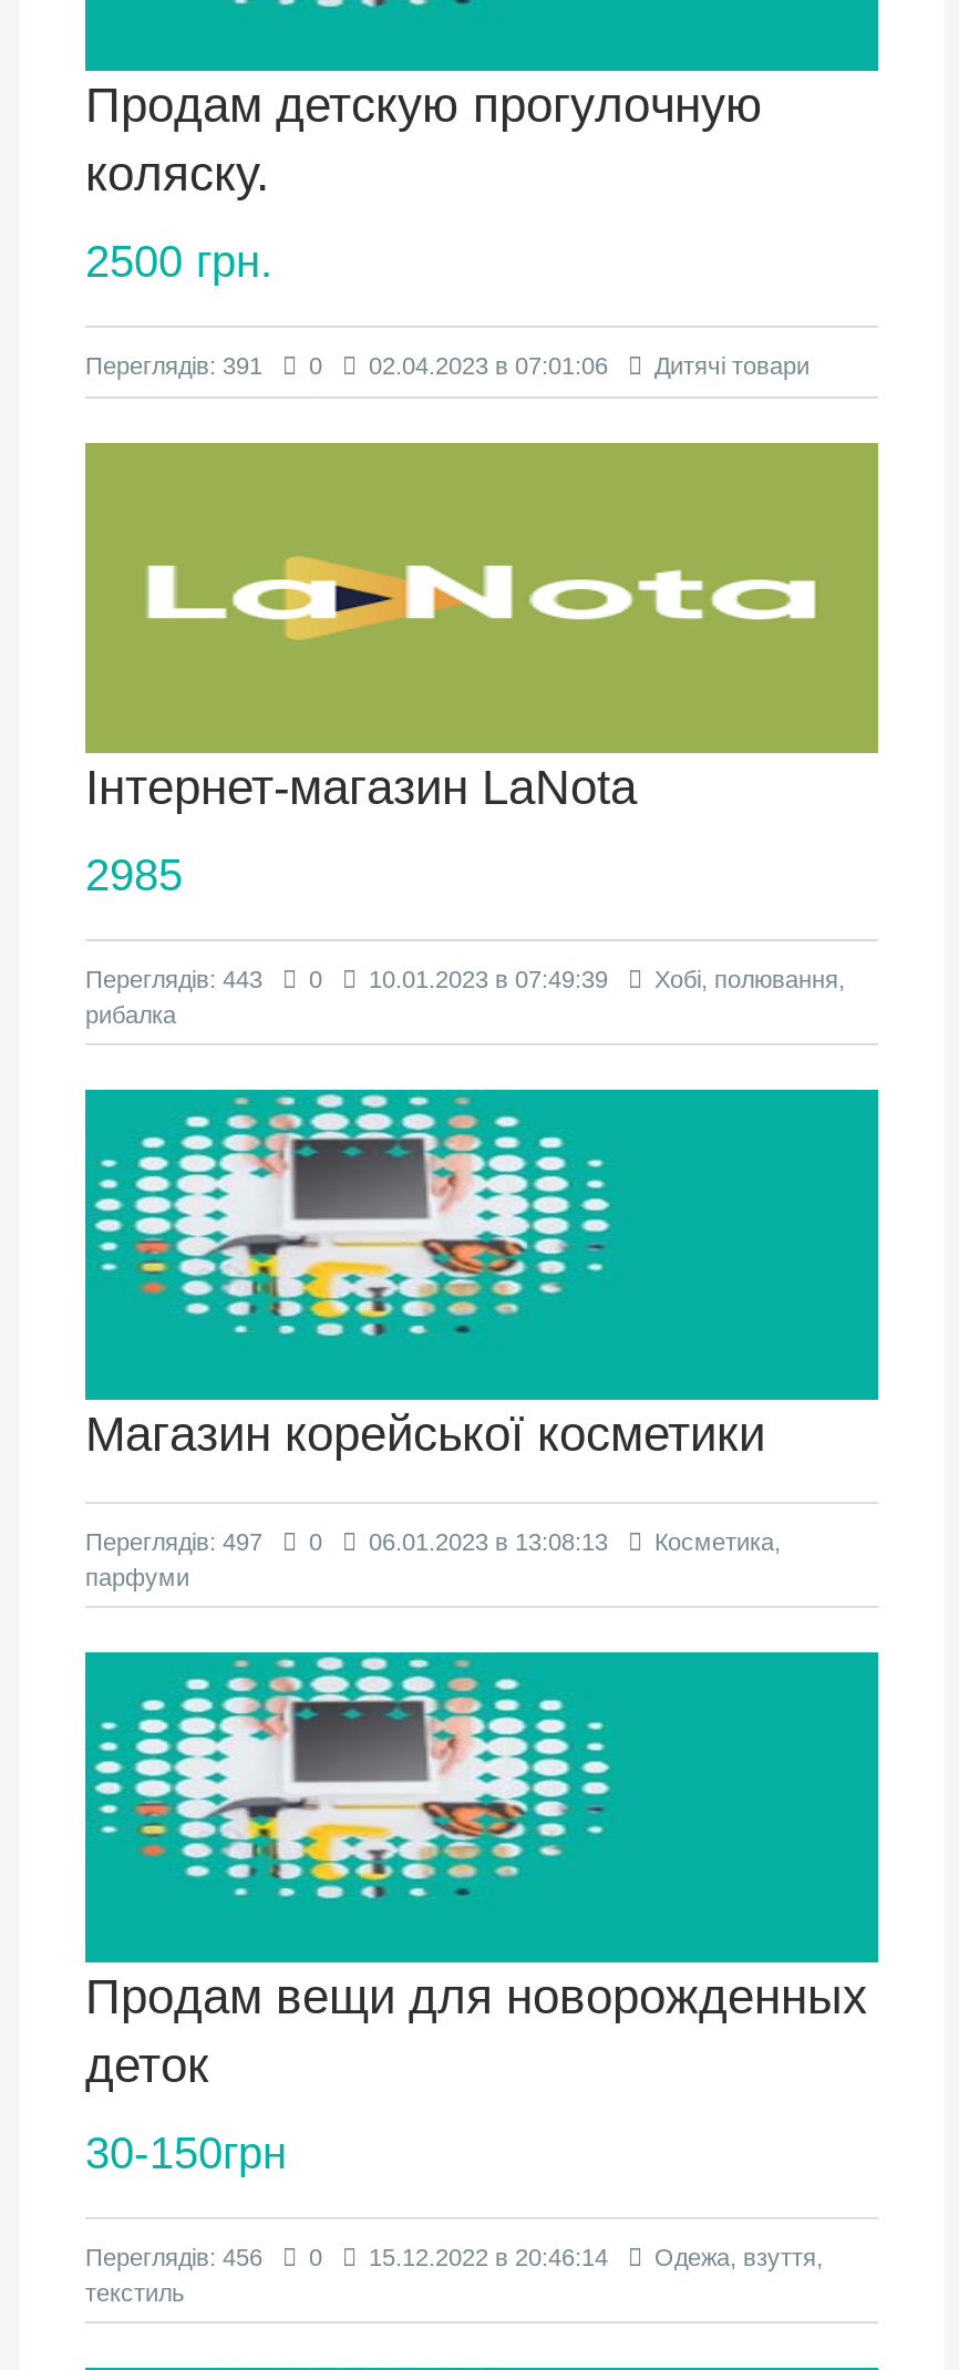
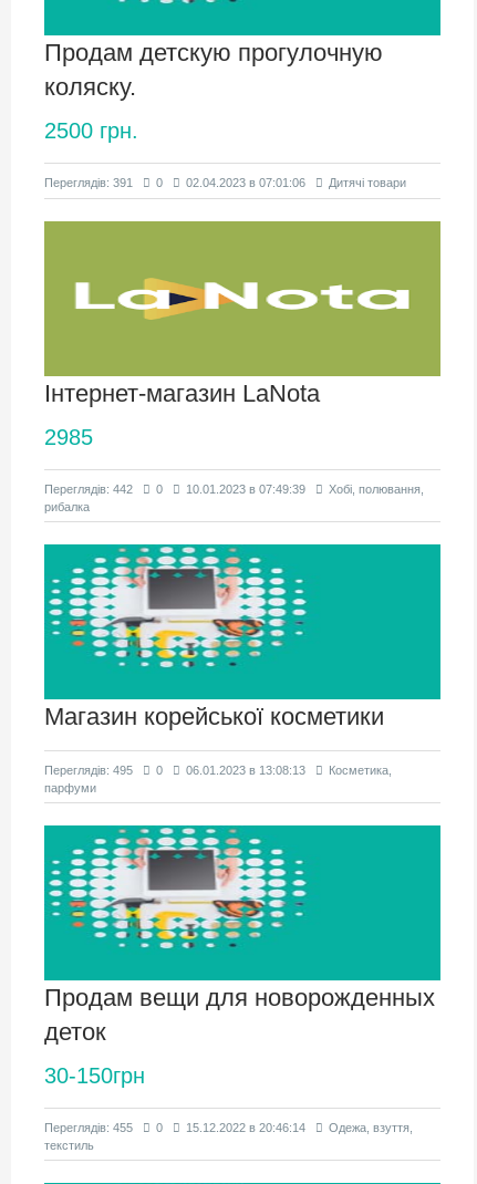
- Переглядів: 443 0 10.01.2023 в 07:49:39 Хобі, полювання,
+ Переглядів: 442 0 10.01.2023 в 07:49:39 Хобі, полювання,

- Переглядів: 497 0 06.01.2023 в 13:08:13 Косметика,
+ Переглядів: 495 0 06.01.2023 в 13:08:13 Косметика,

- Переглядів: 456 0 15.12.2022 в 20:46:14 Одежа, взуття,
+ Переглядів: 455 0 15.12.2022 в 20:46:14 Одежа, взуття,
